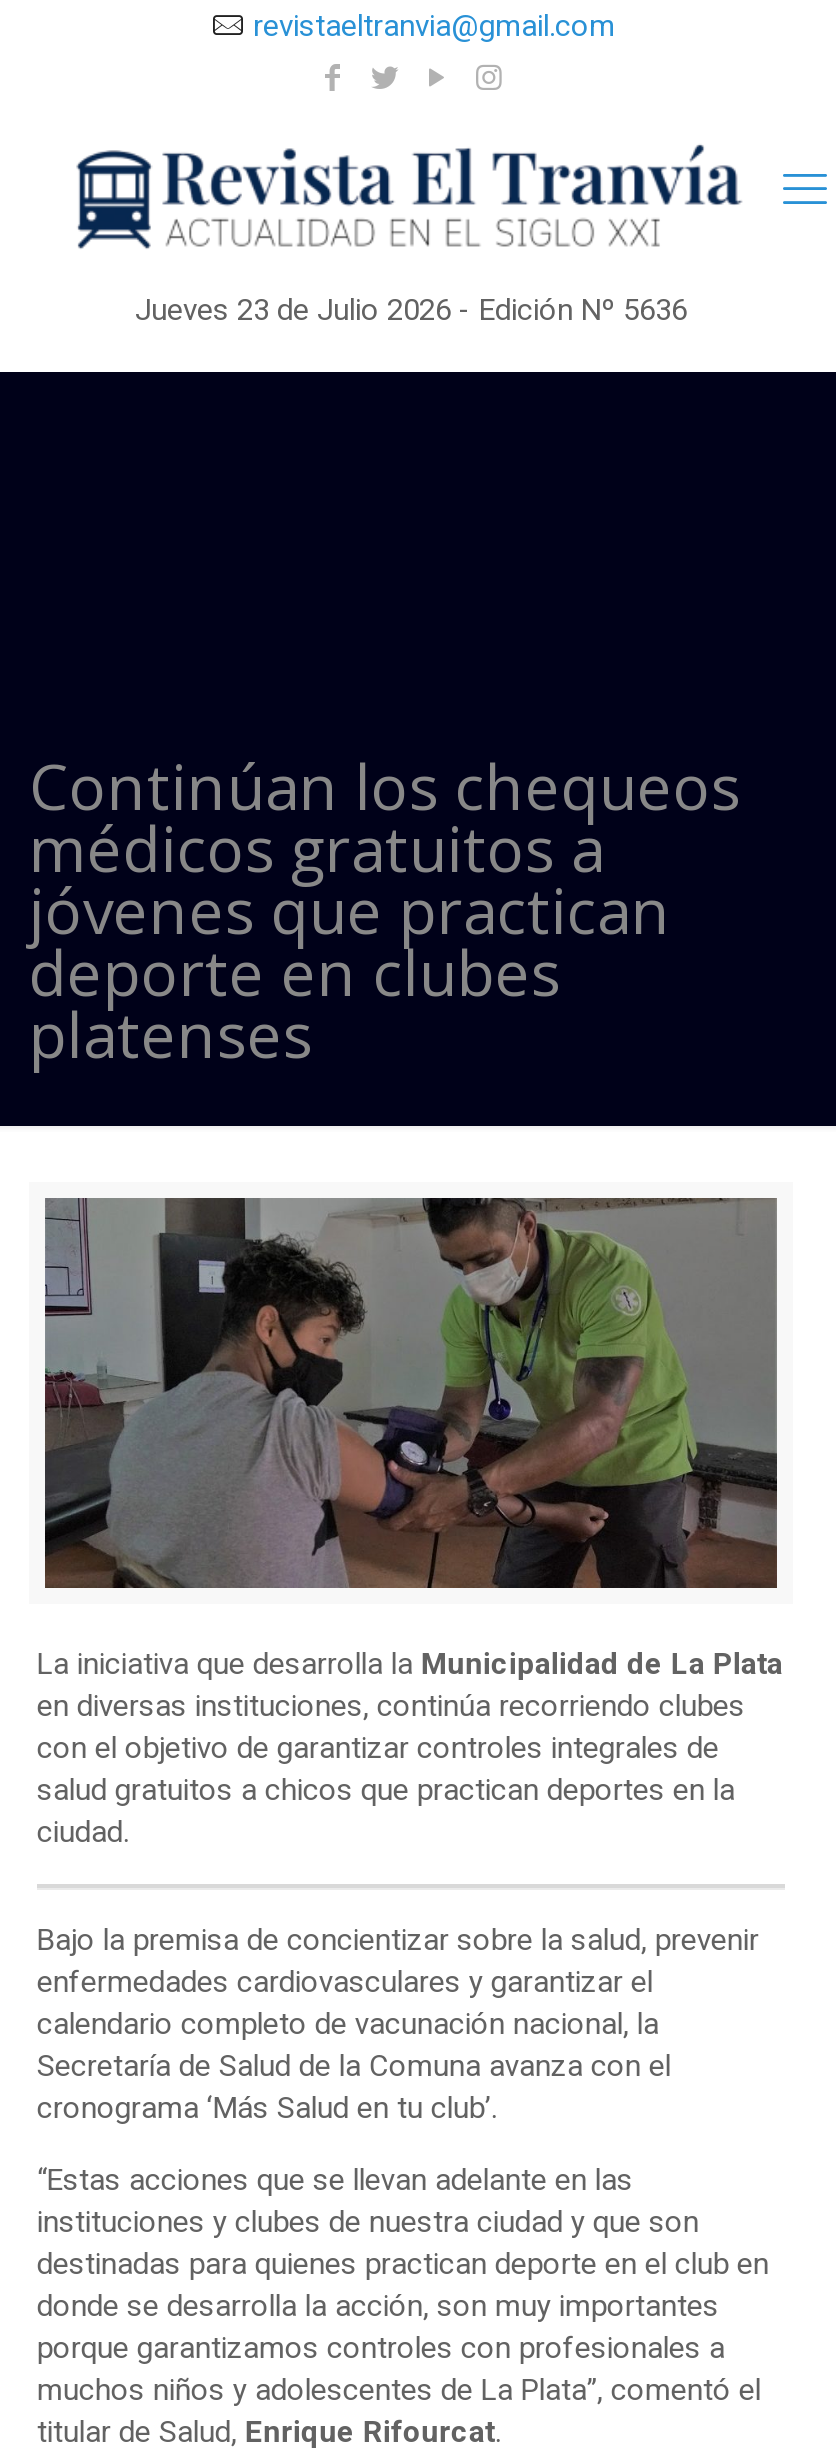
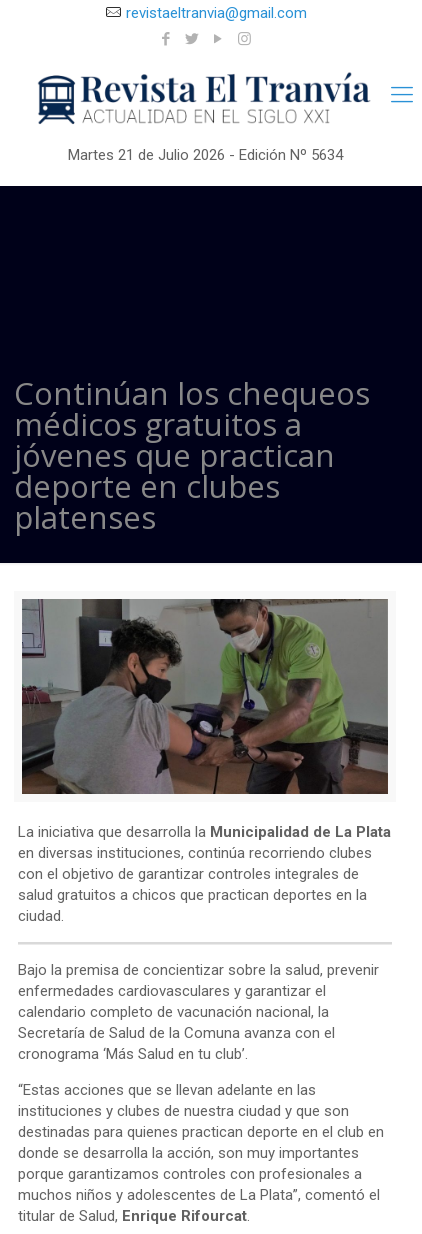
- Jueves 23 de Julio 2026 - Edición Nº 5636
+ Martes 21 de Julio 2026 - Edición Nº 5634
